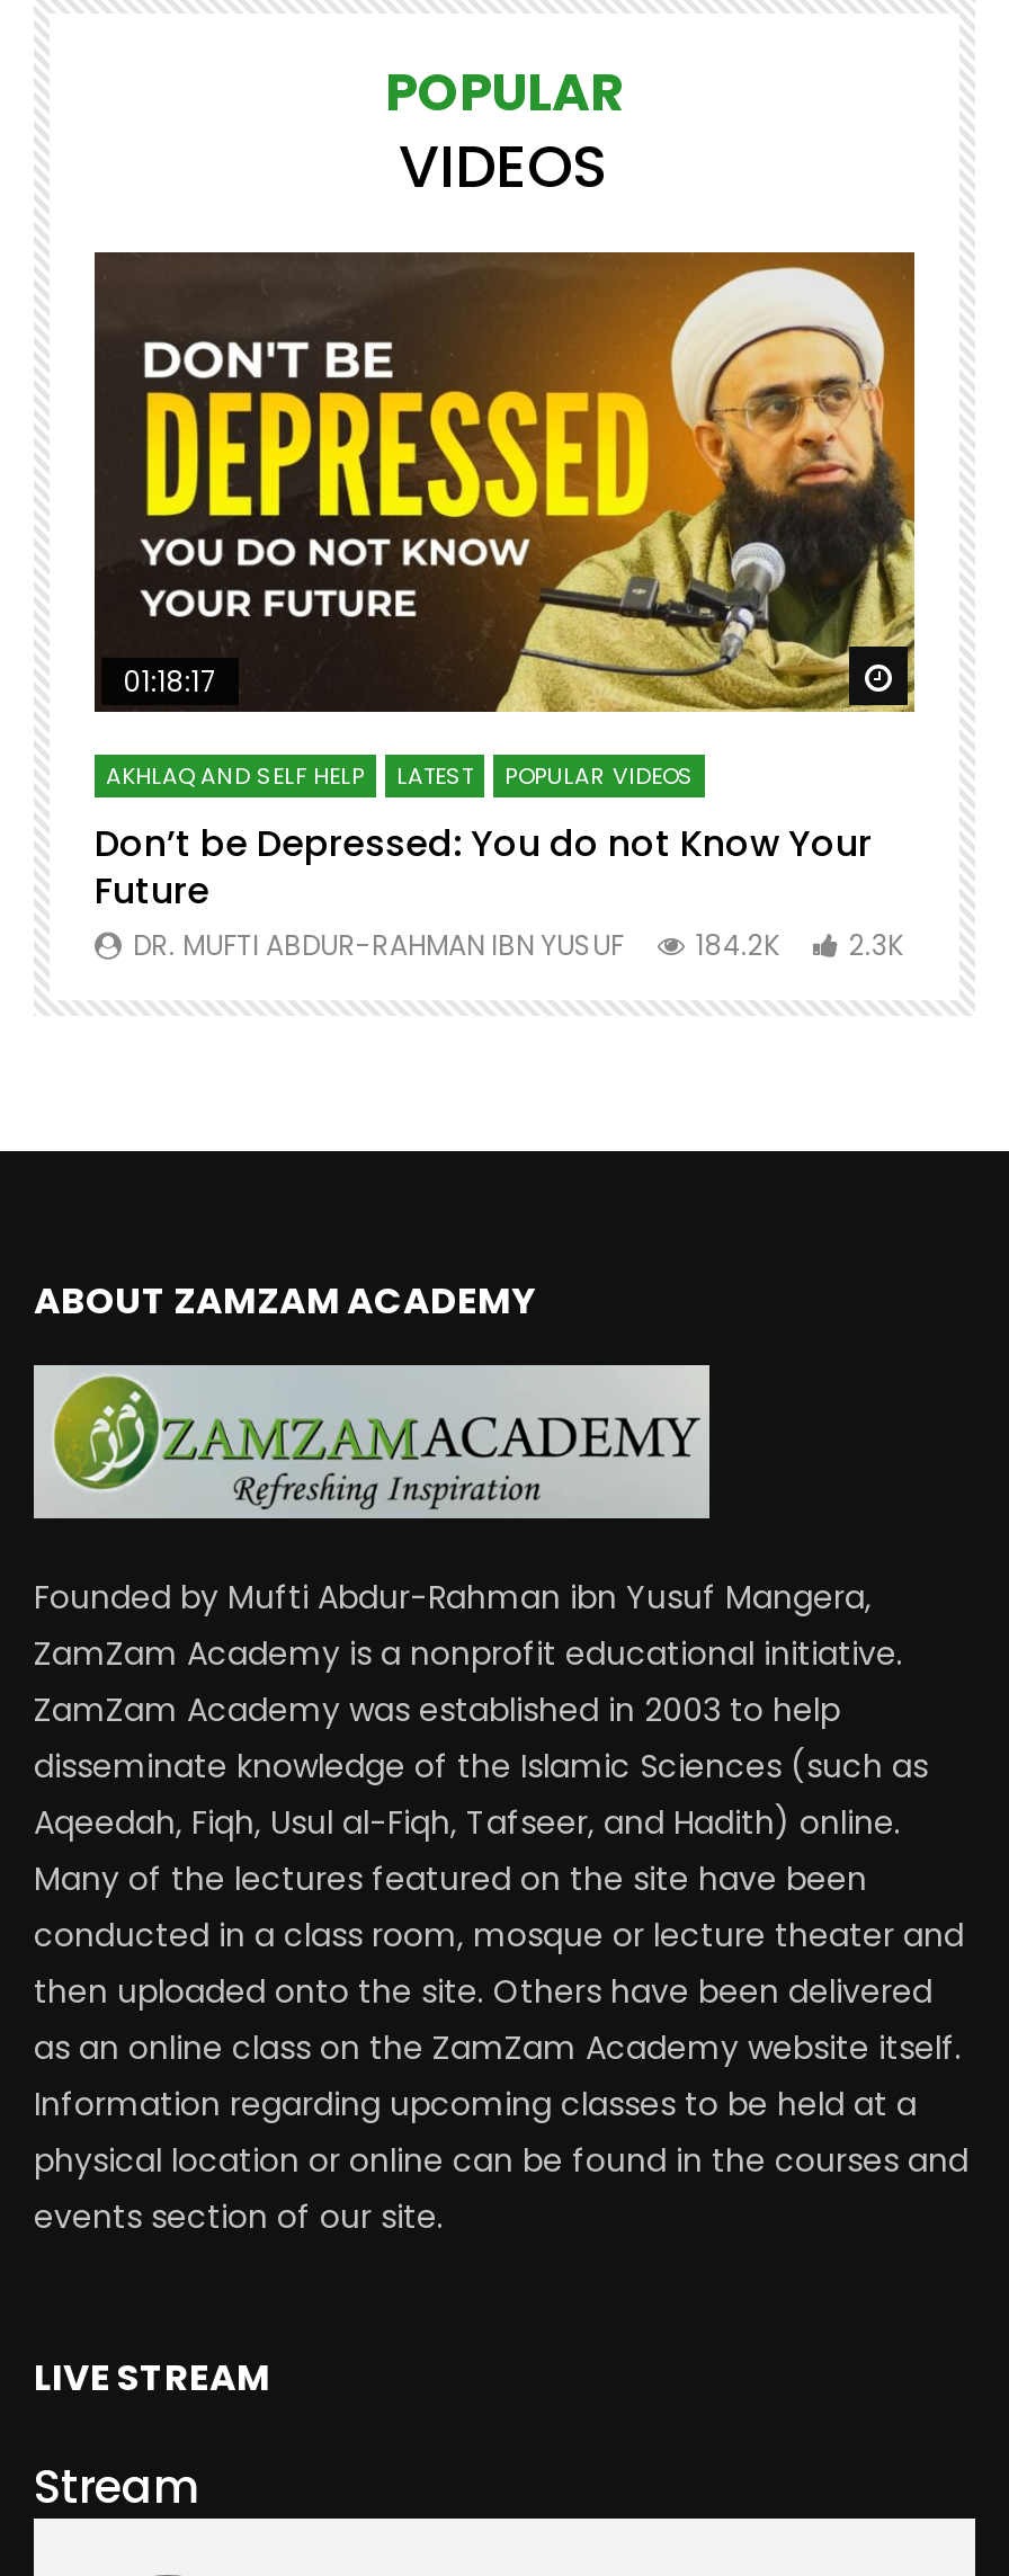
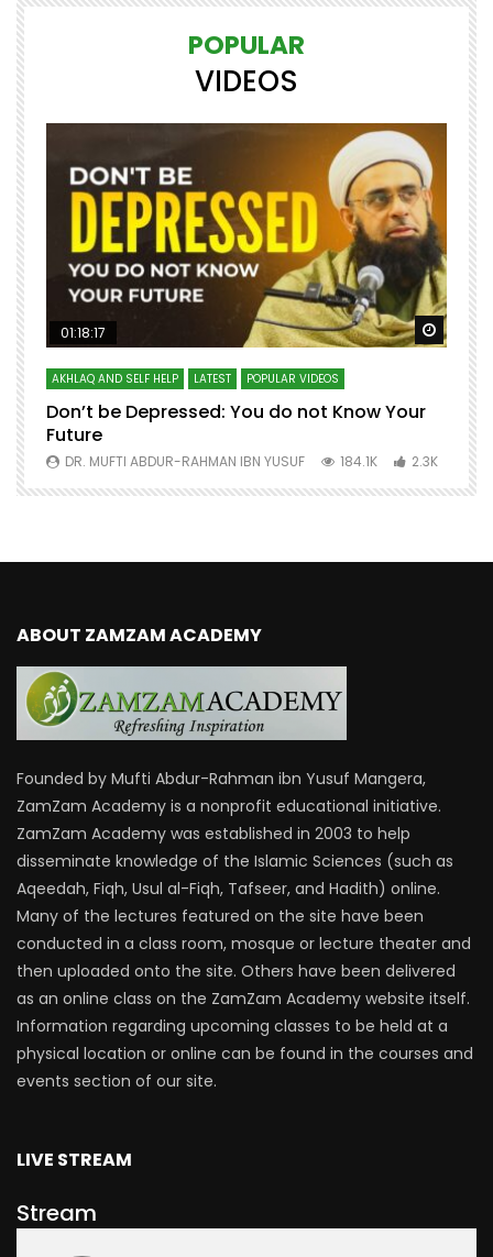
- DR. MUFTI ABDUR-RAHMAN IBN YUSUF 184.2K 2.3K
+ DR. MUFTI ABDUR-RAHMAN IBN YUSUF 184.1K 2.3K
